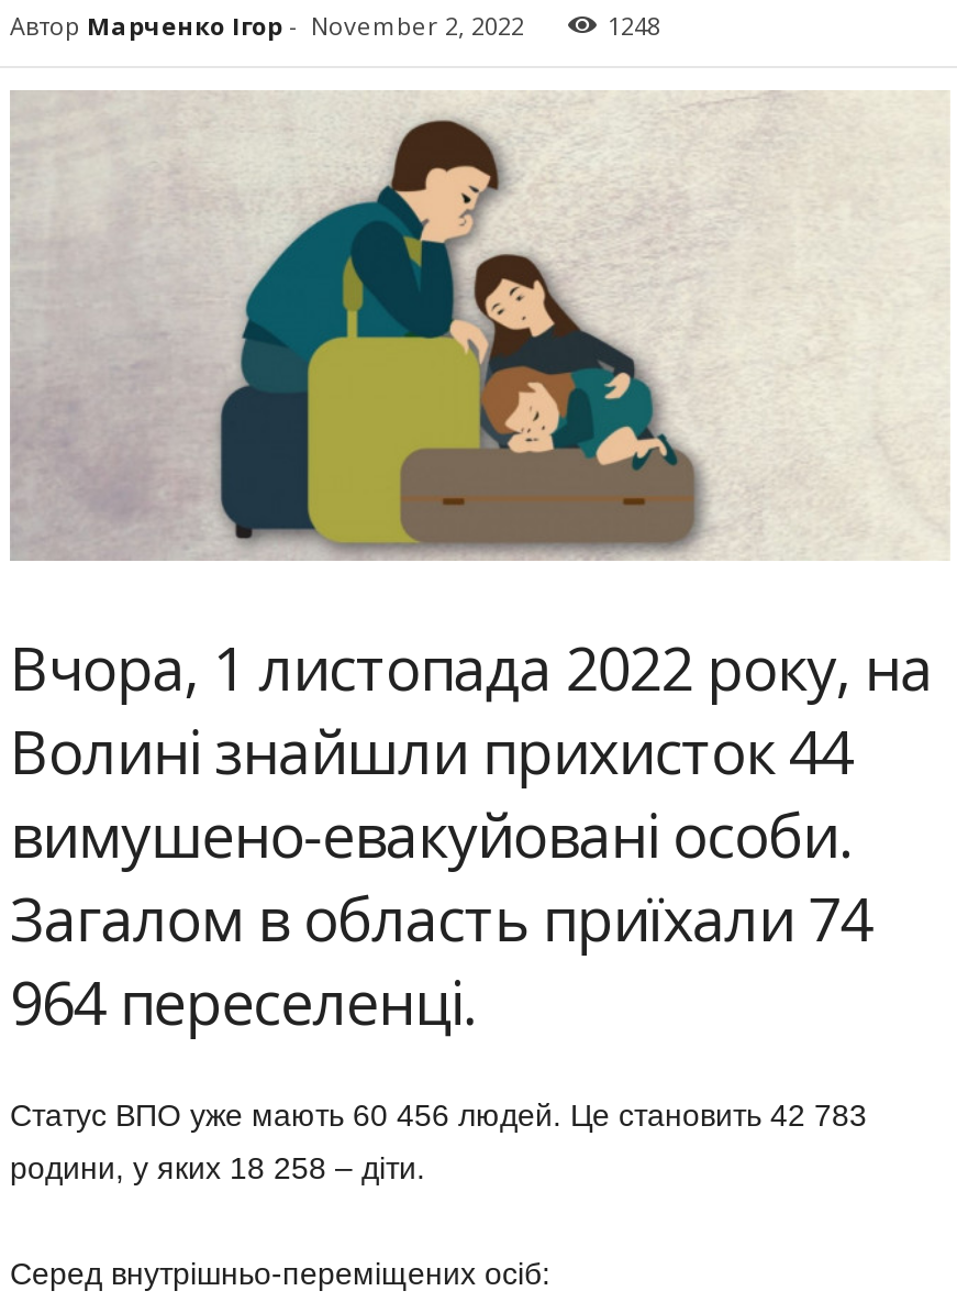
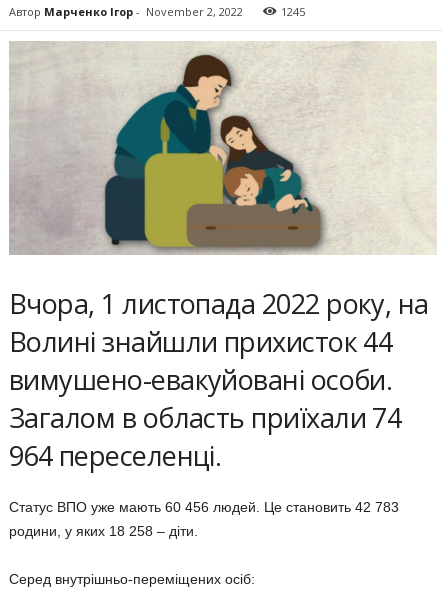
- 1248
+ 1245
